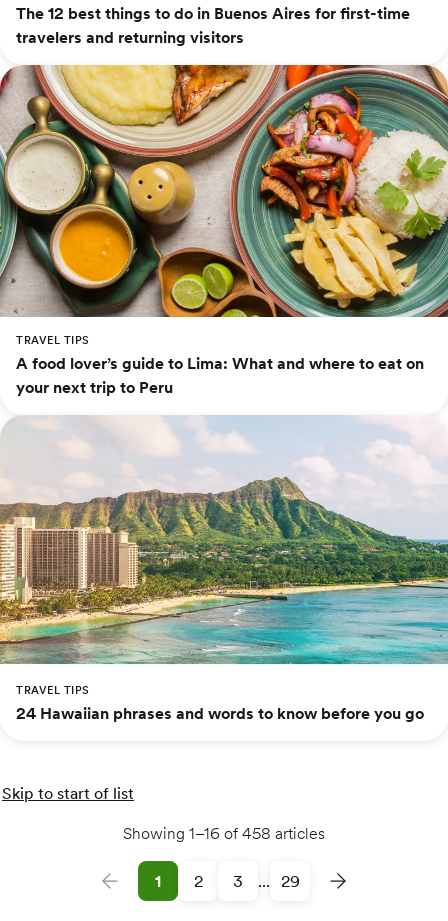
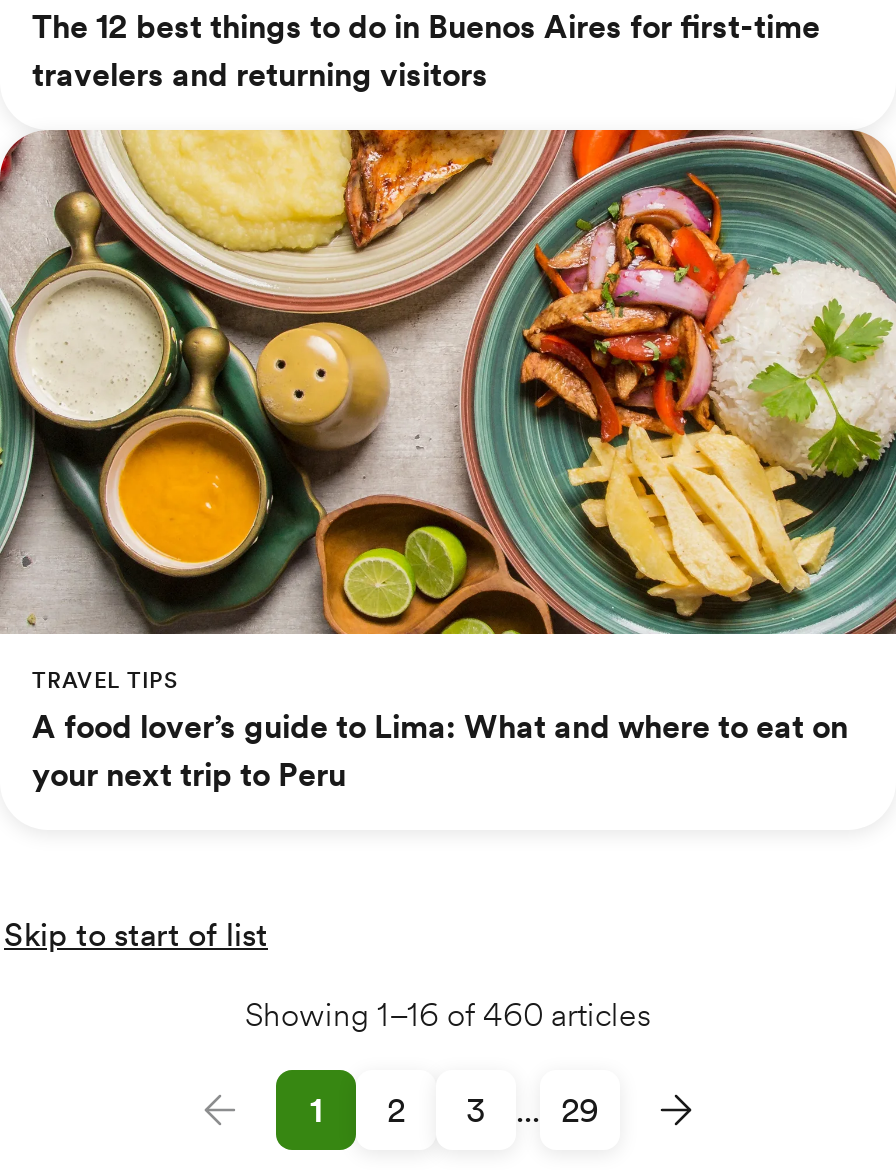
- [image]
- TRAVEL TIPS
- 24 Hawaiian phrases and words to know before you go

- Showing 1–16 of 458 articles
+ Showing 1–16 of 460 articles
